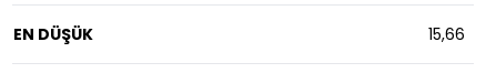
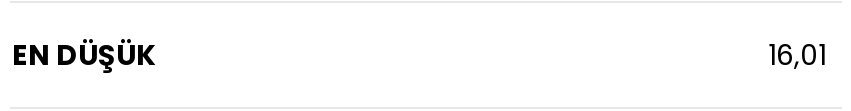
- 15,66
+ 16,01
